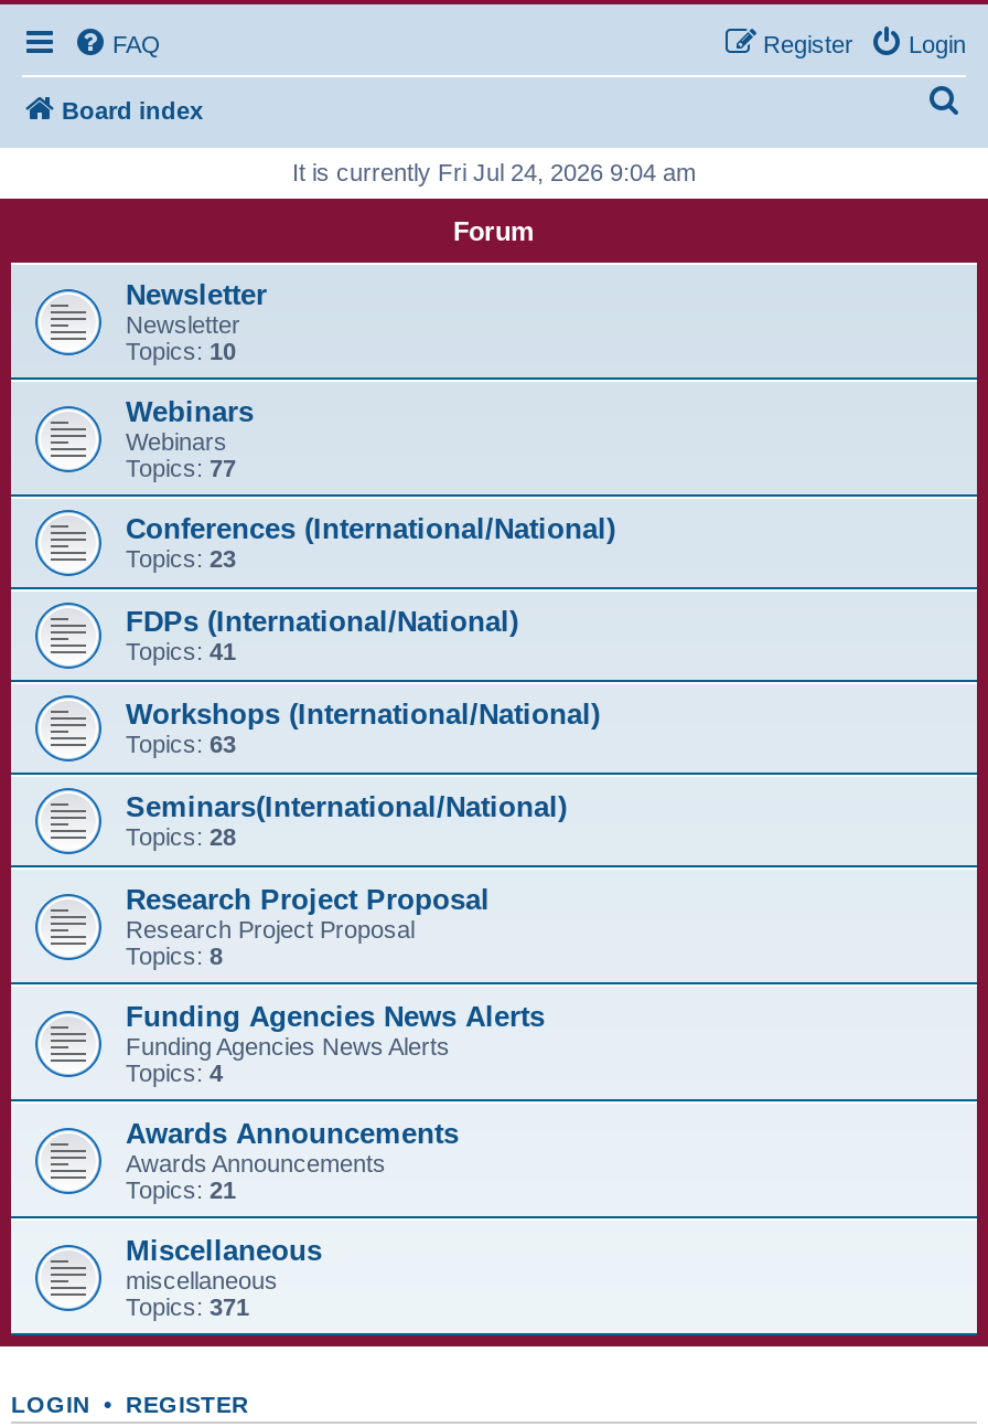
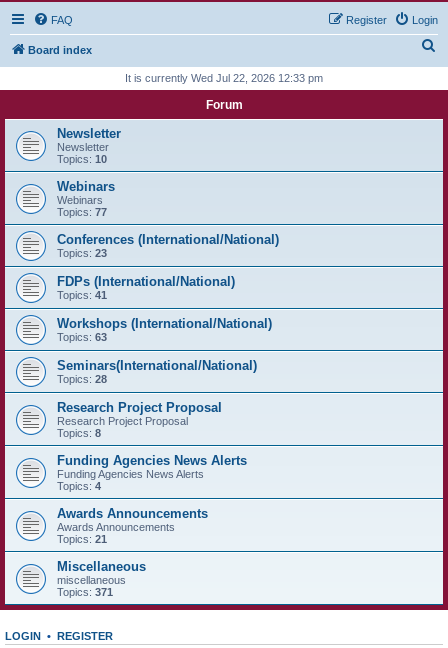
- It is currently Fri Jul 24, 2026 9:04 am
+ It is currently Wed Jul 22, 2026 12:33 pm
